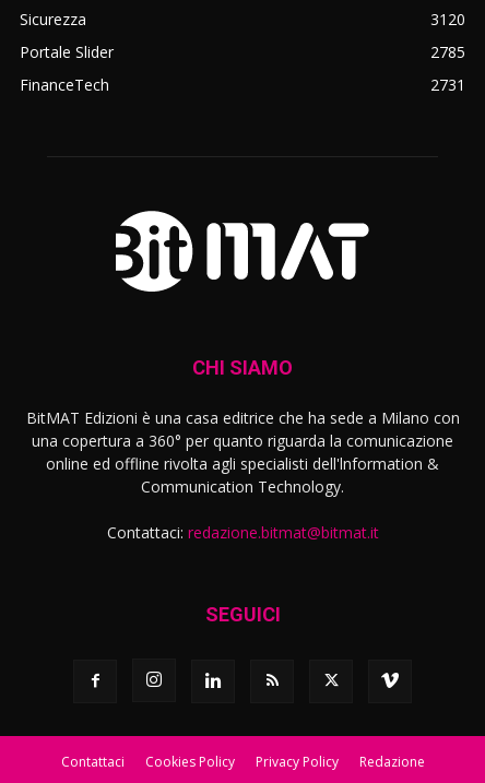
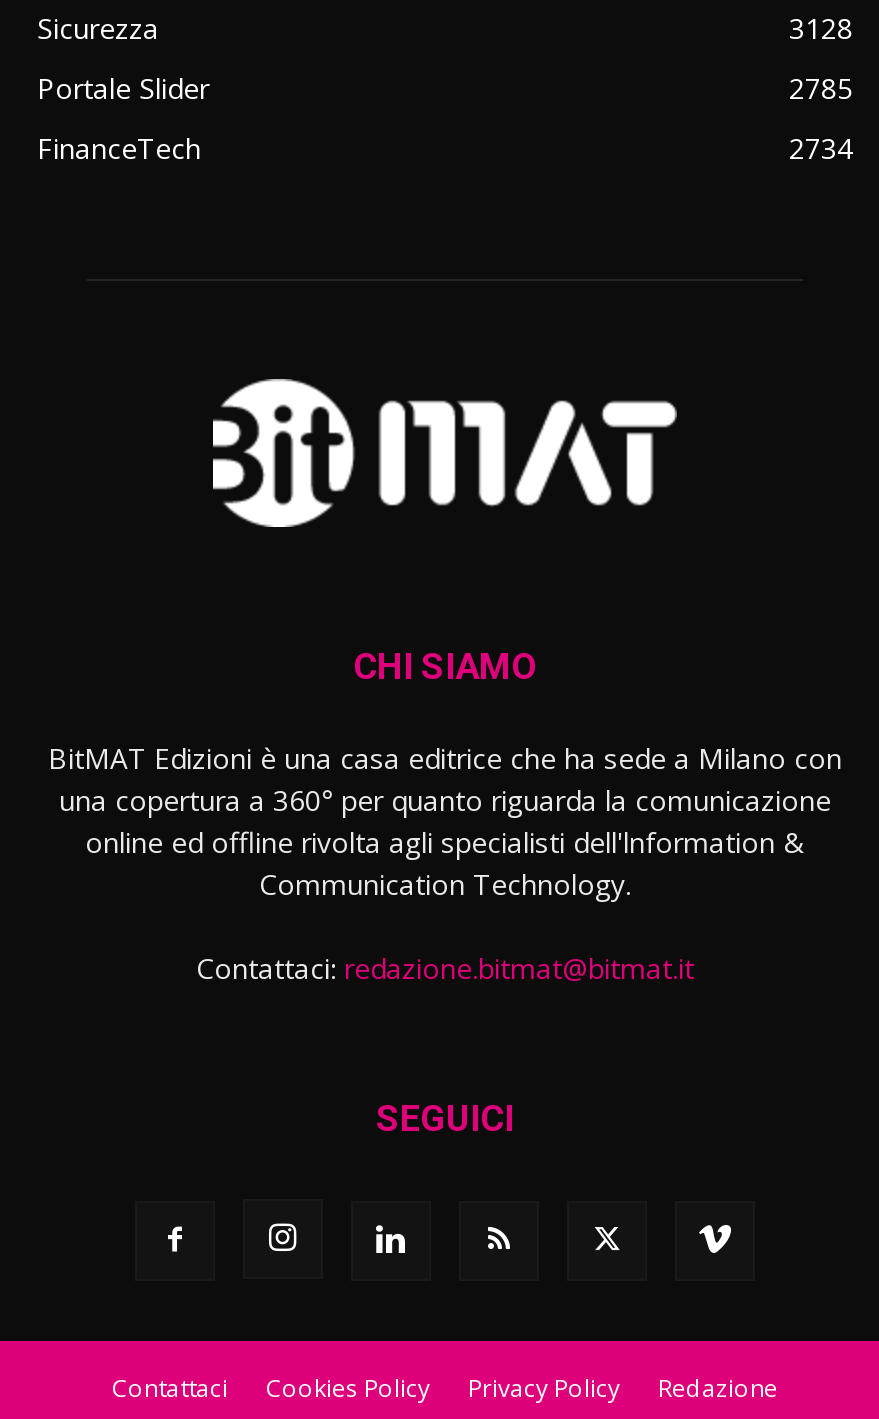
- 3120
+ 3128

- 2731
+ 2734
